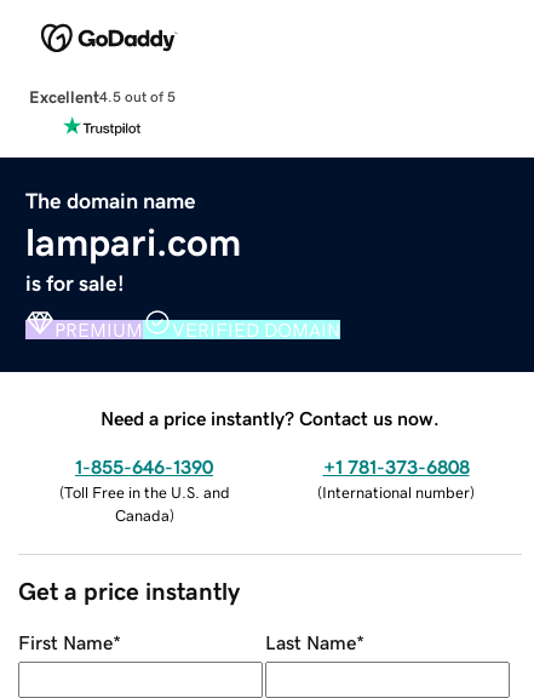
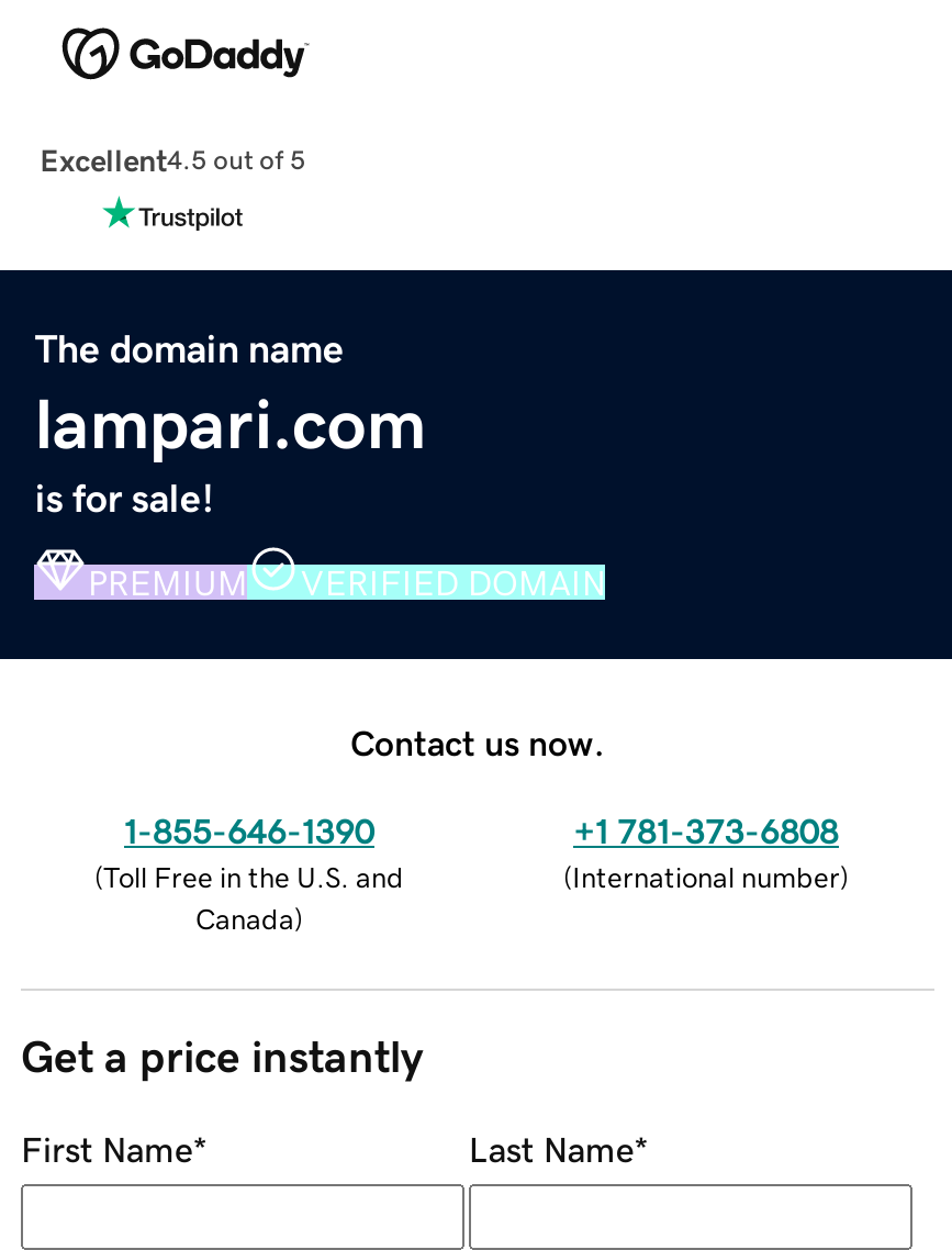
- Need a price instantly? Contact us now.
+ Contact us now.
